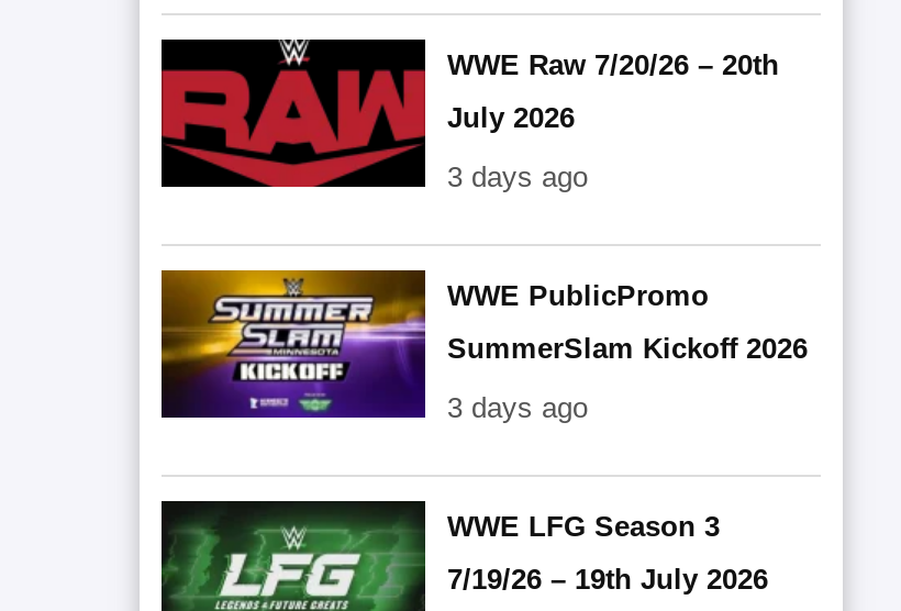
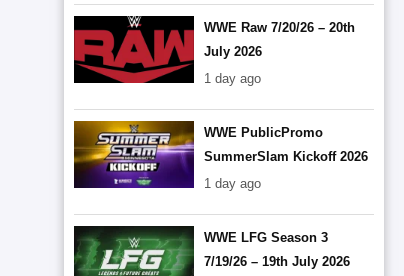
- 3 days ago
+ 1 day ago

- 3 days ago
+ 1 day ago
